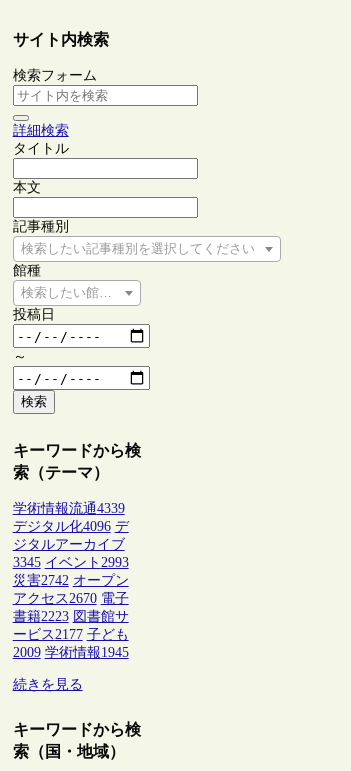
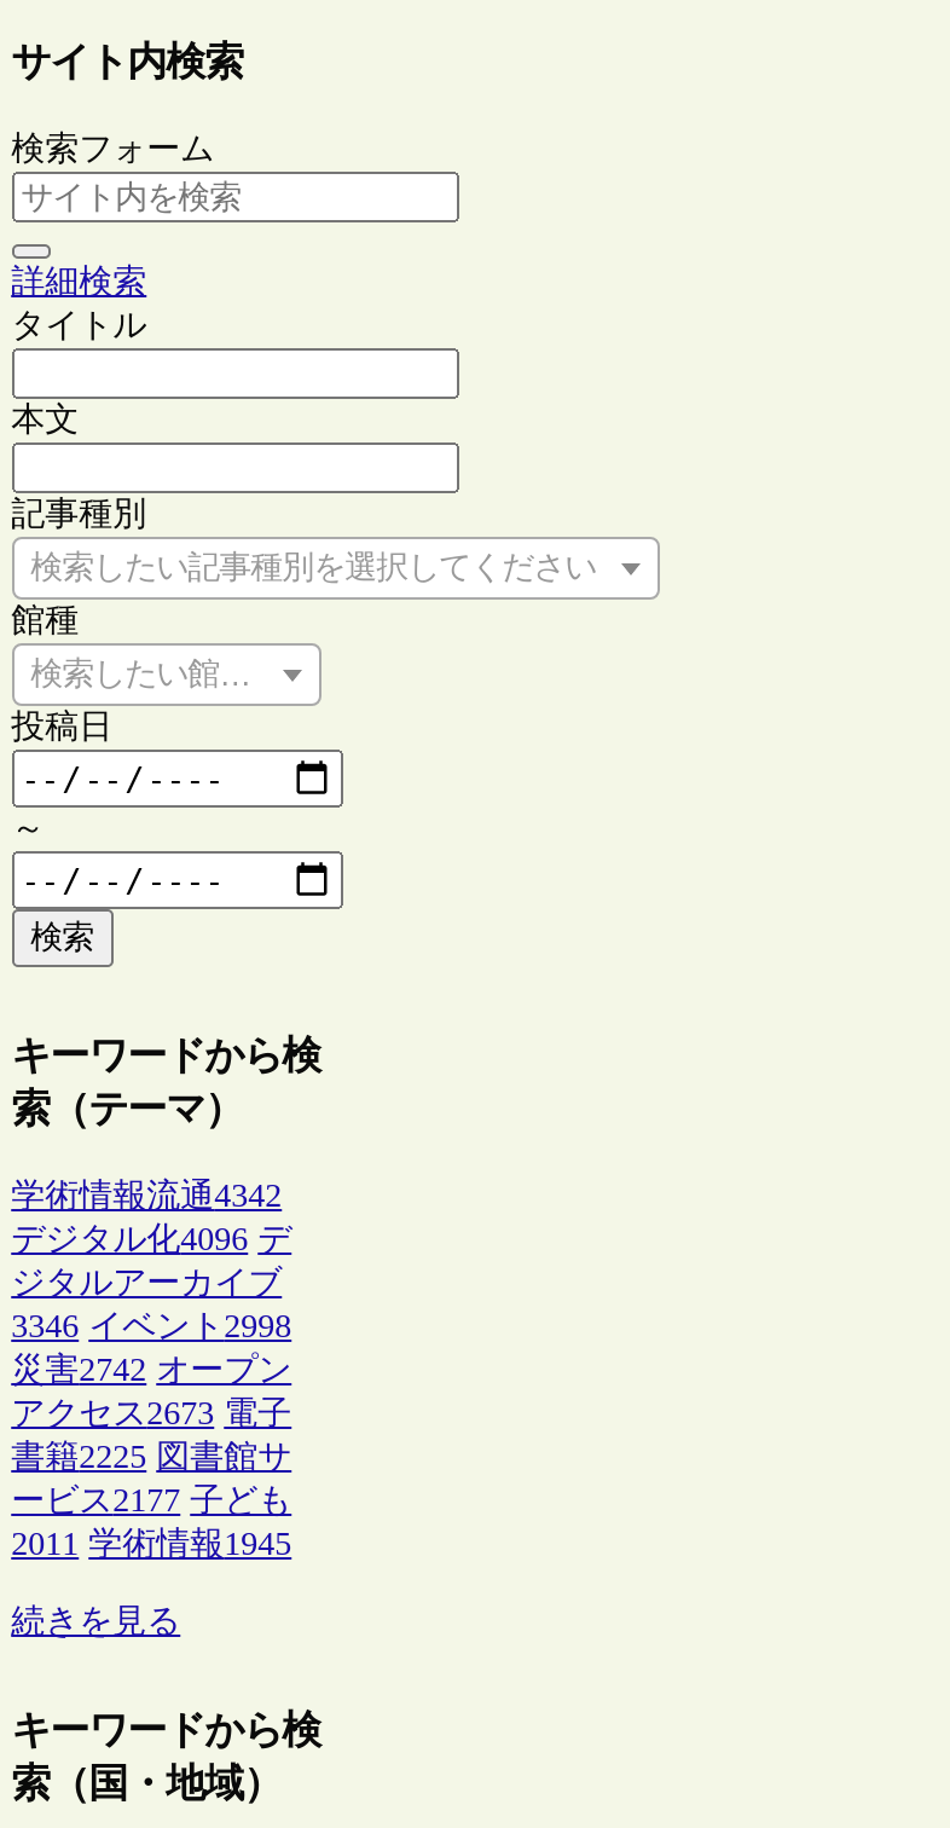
- 学術情報流通4339
+ 学術情報流通4342

- 3345 イベント2993
+ 3346 イベント2998

- アクセス2670 電子
+ アクセス2673 電子

- 書籍2223 図書館サ
+ 書籍2225 図書館サ

- 2009 学術情報1945
+ 2011 学術情報1945
